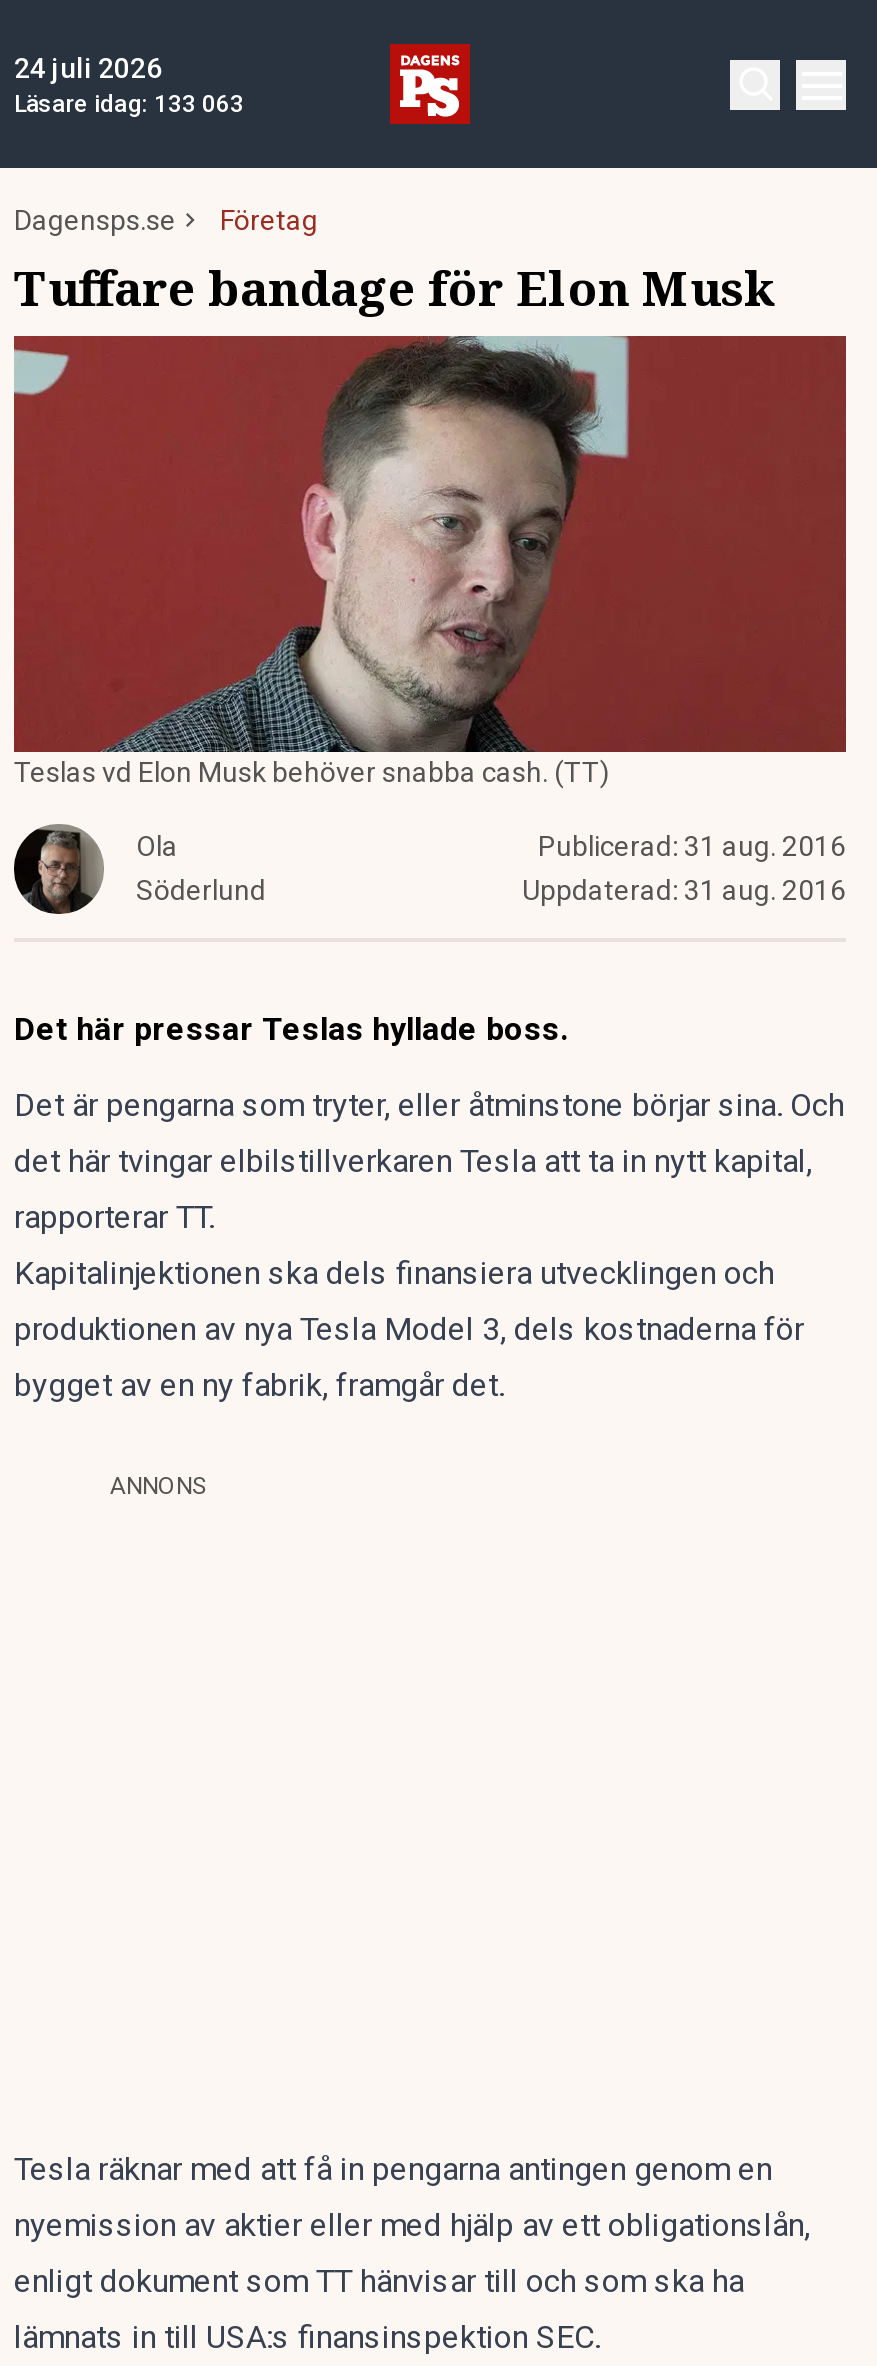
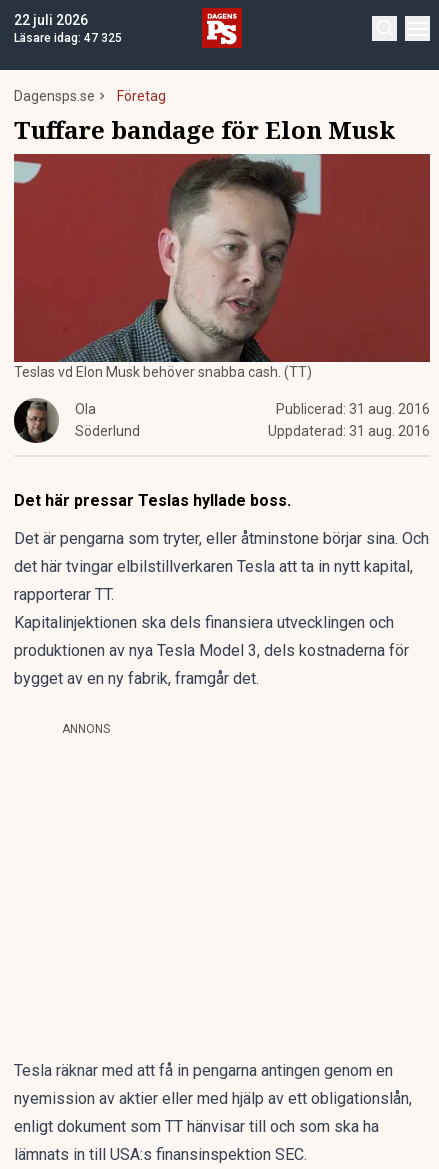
- 24 juli 2026
+ 22 juli 2026

- Läsare idag: 133 063
+ Läsare idag: 47 325
